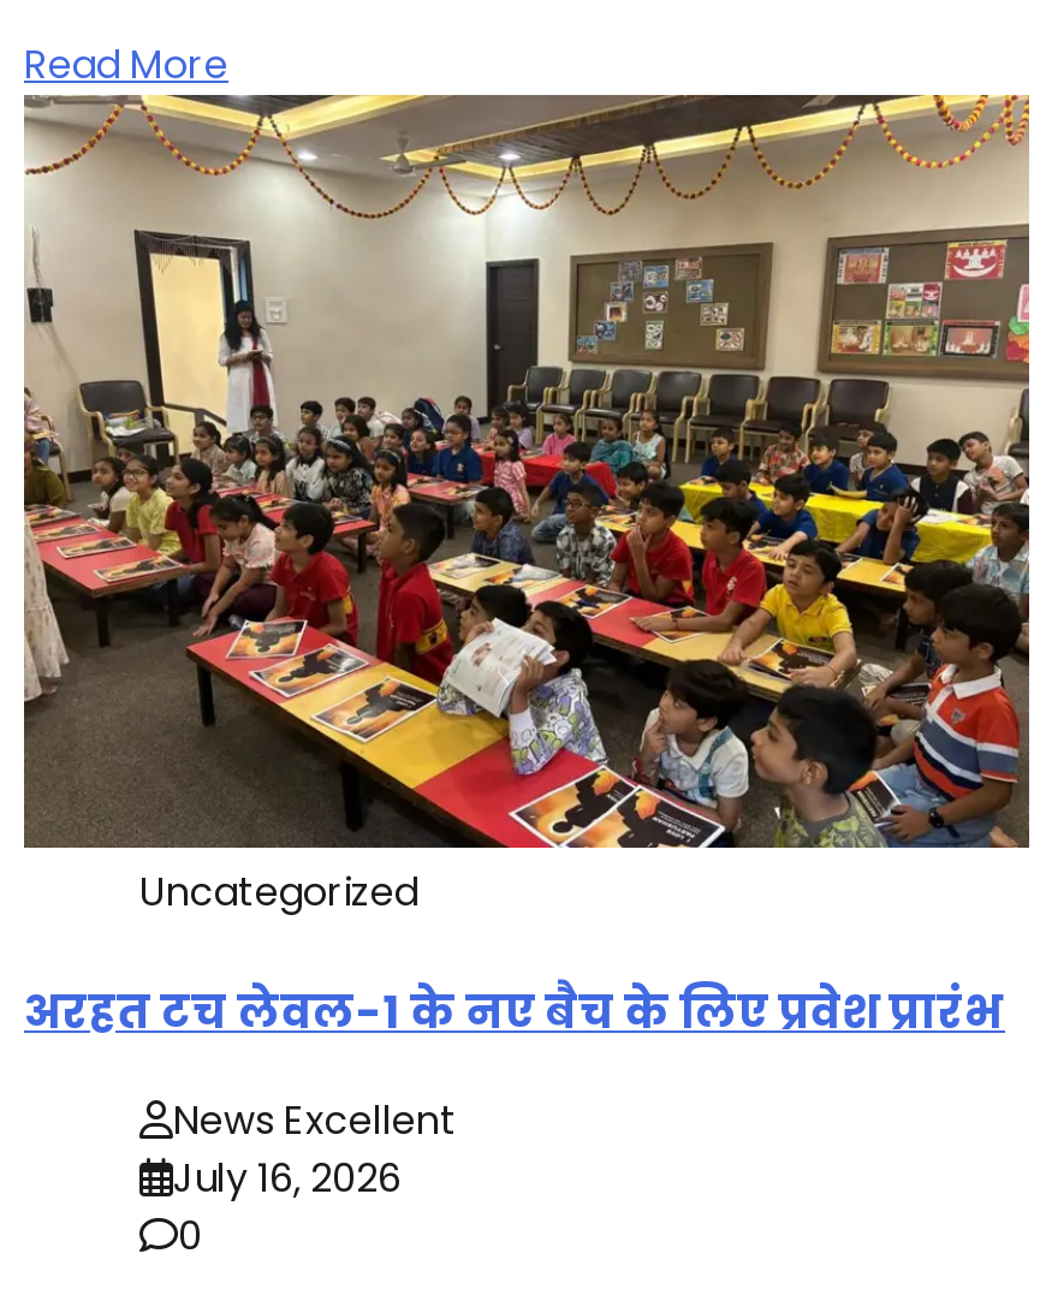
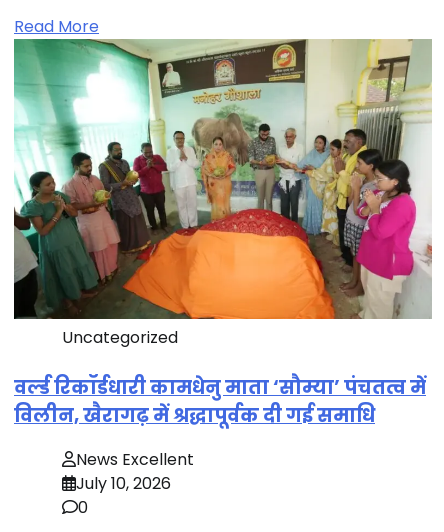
- [image]
+ [image]

moved up: Uncategorized

- अरहत टच लेवल-1 के नए बैच के लिए प्रवेश प्रारंभ
+ वर्ल्ड रिकॉर्डधारी कामधेनु माता ‘सौम्या’ पंचतत्व में
+ विलीन, खैरागढ़ में श्रद्धापूर्वक दी गई समाधि

- July 16, 2026
+ July 10, 2026
